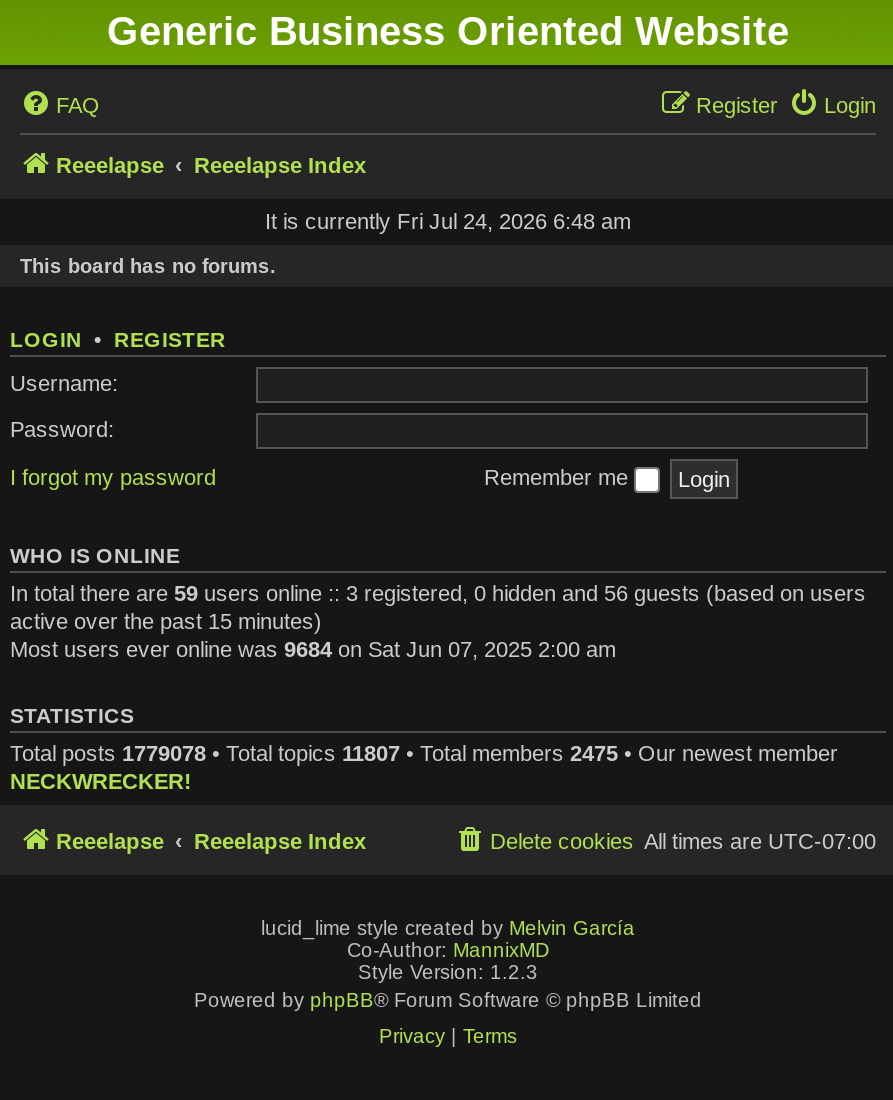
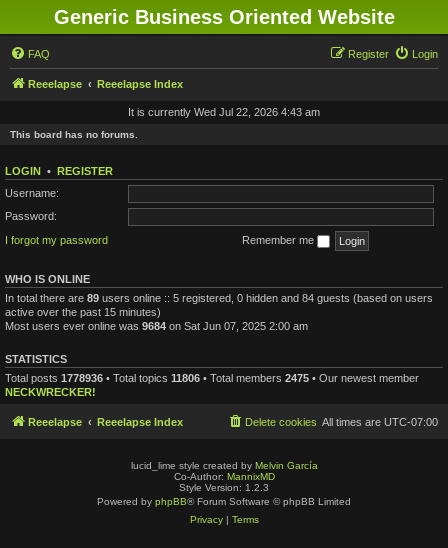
- It is currently Fri Jul 24, 2026 6:48 am
+ It is currently Wed Jul 22, 2026 4:43 am

- In total there are 59 users online :: 3 registered, 0 hidden and 56 guests (based on users
+ In total there are 89 users online :: 5 registered, 0 hidden and 84 guests (based on users

- Total posts 1779078 • Total topics 11807 • Total members 2475 • Our newest member
+ Total posts 1778936 • Total topics 11806 • Total members 2475 • Our newest member
